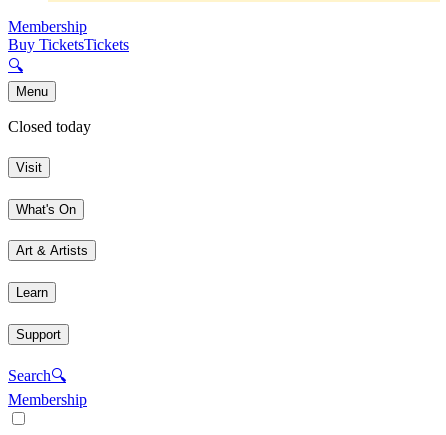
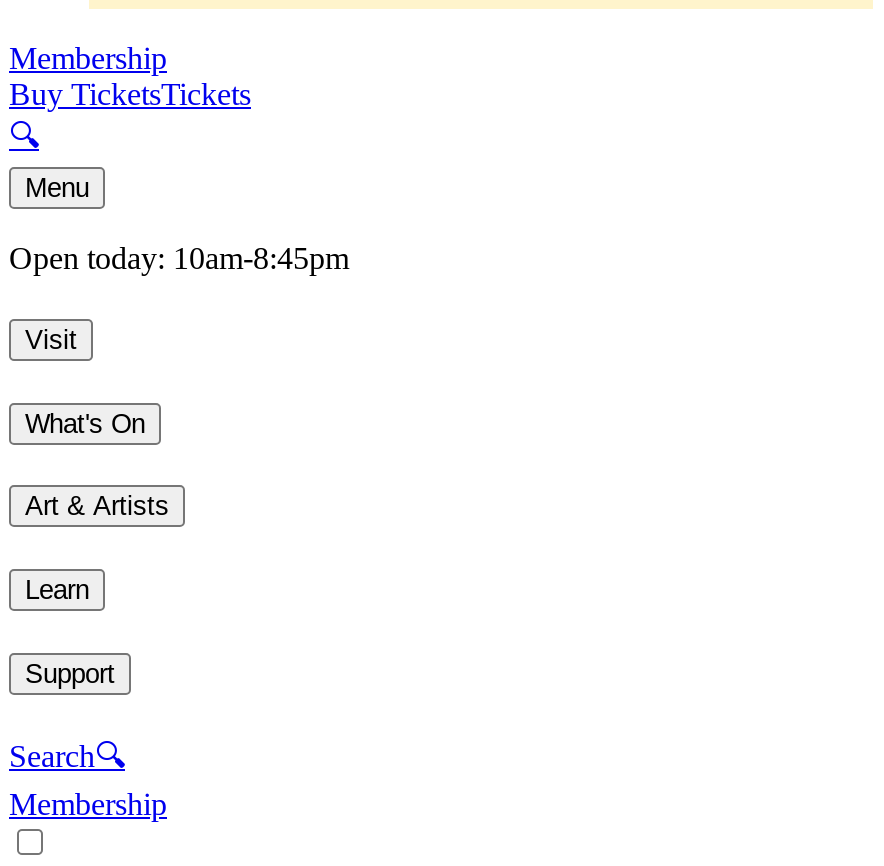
- Closed today
+ Open today: 10am-8:45pm
